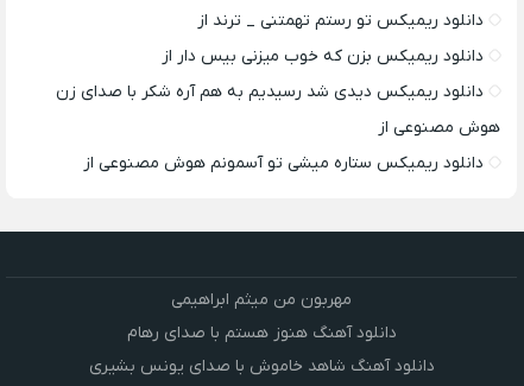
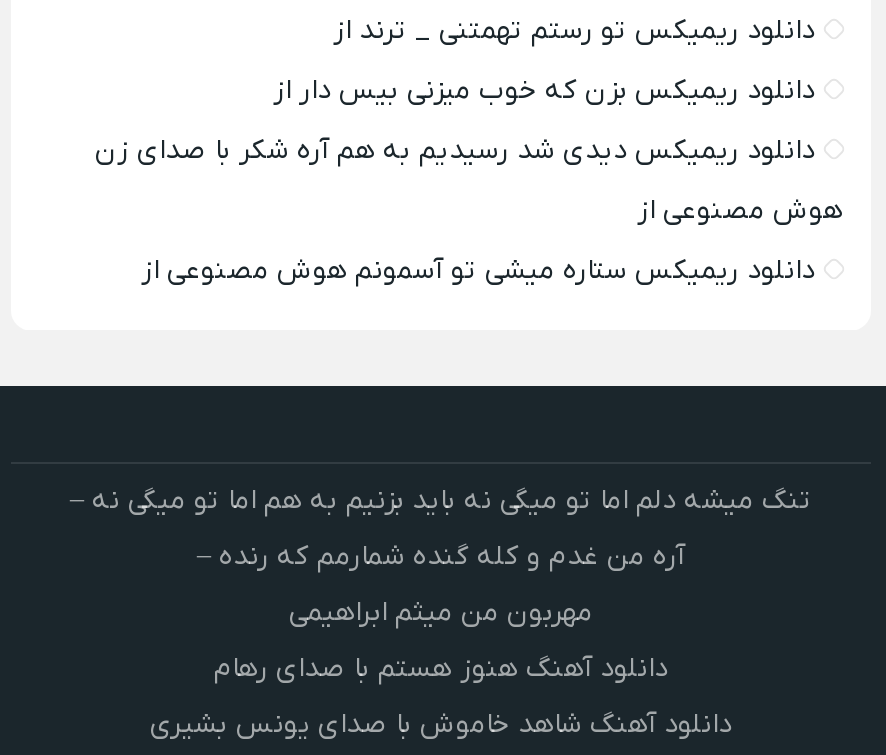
+ تنگ میشه دلم اما تو میگی نه باید بزنیم به هم اما تو میگی نه –
+ آره من غدم و کله گنده شمارمم که رنده –
